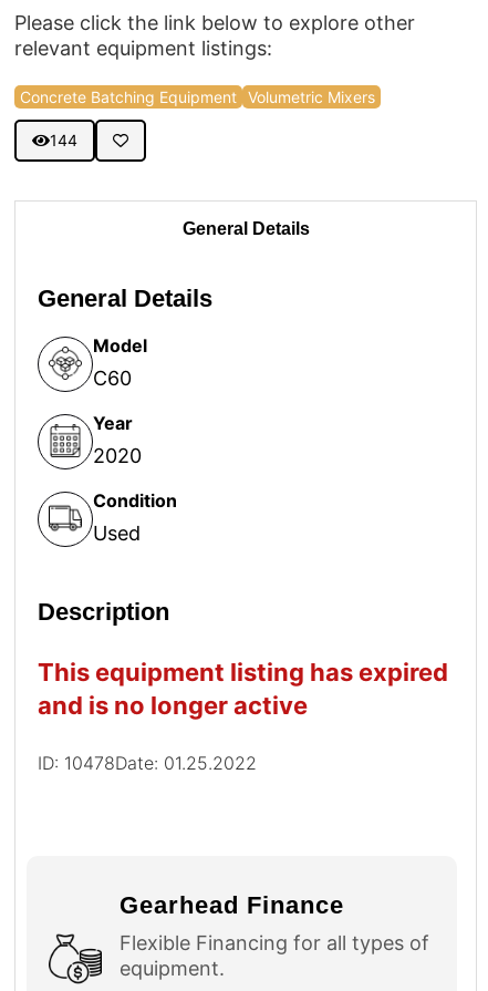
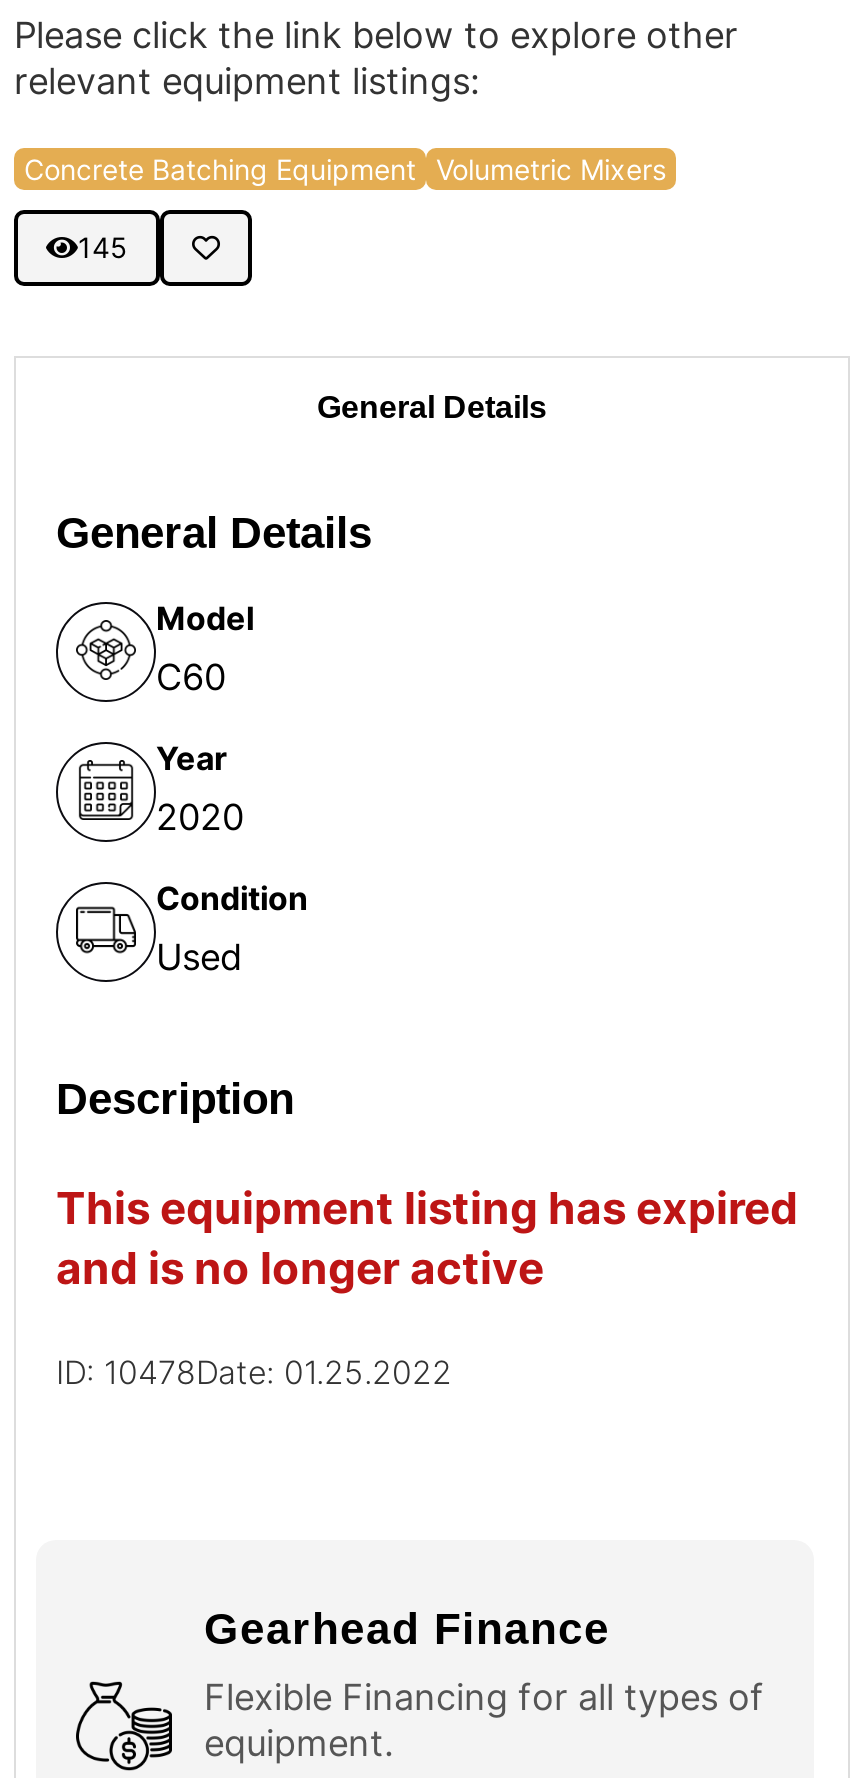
- 144
+ 145
